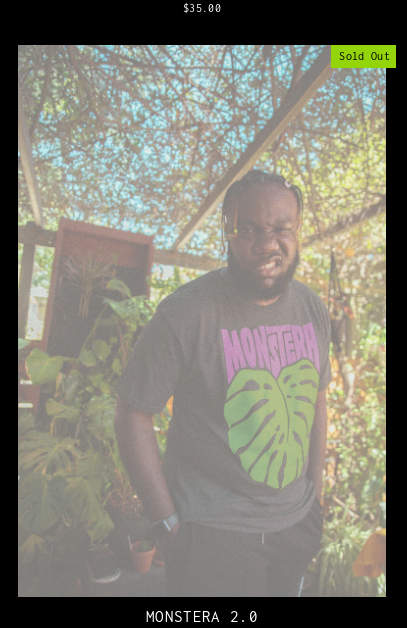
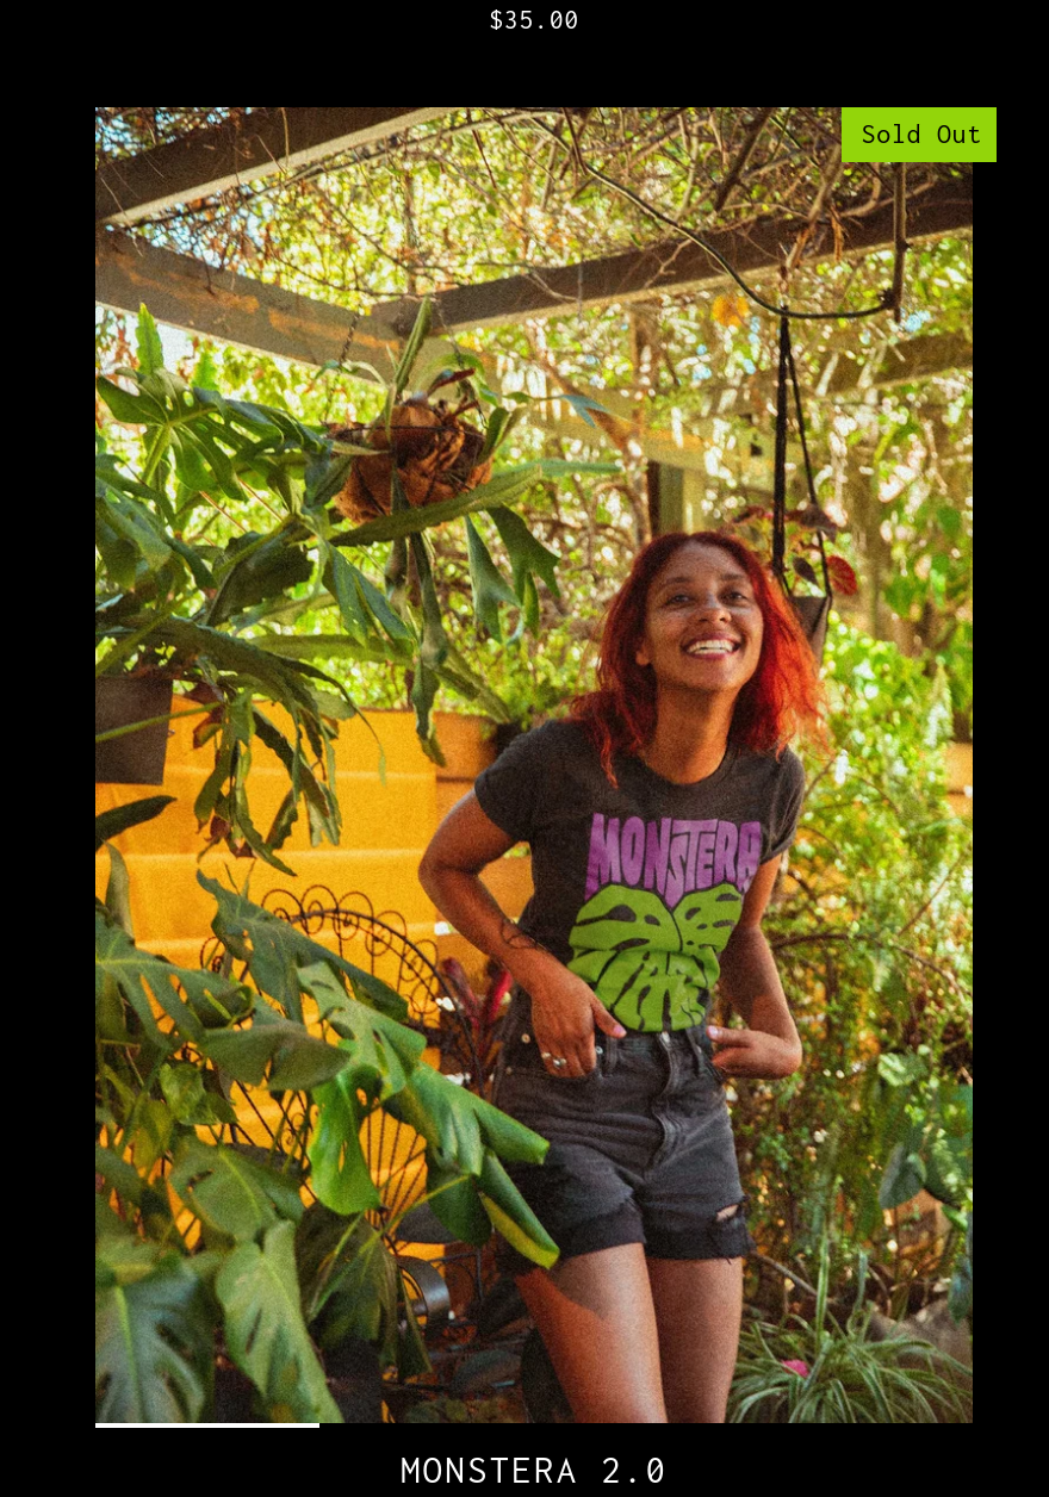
- [image]
+ [image]
